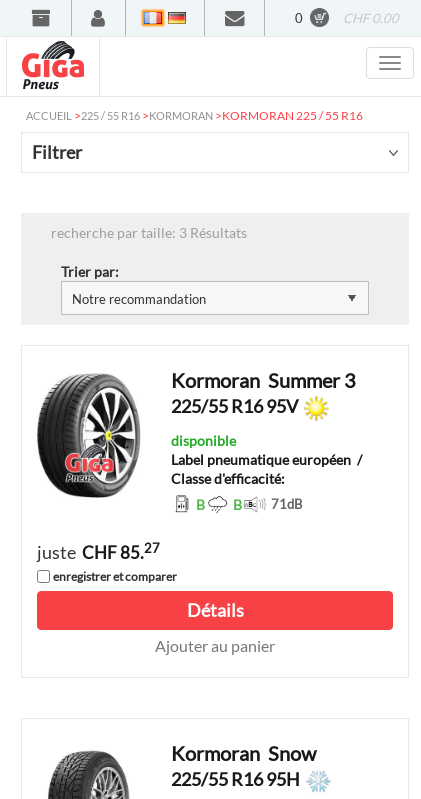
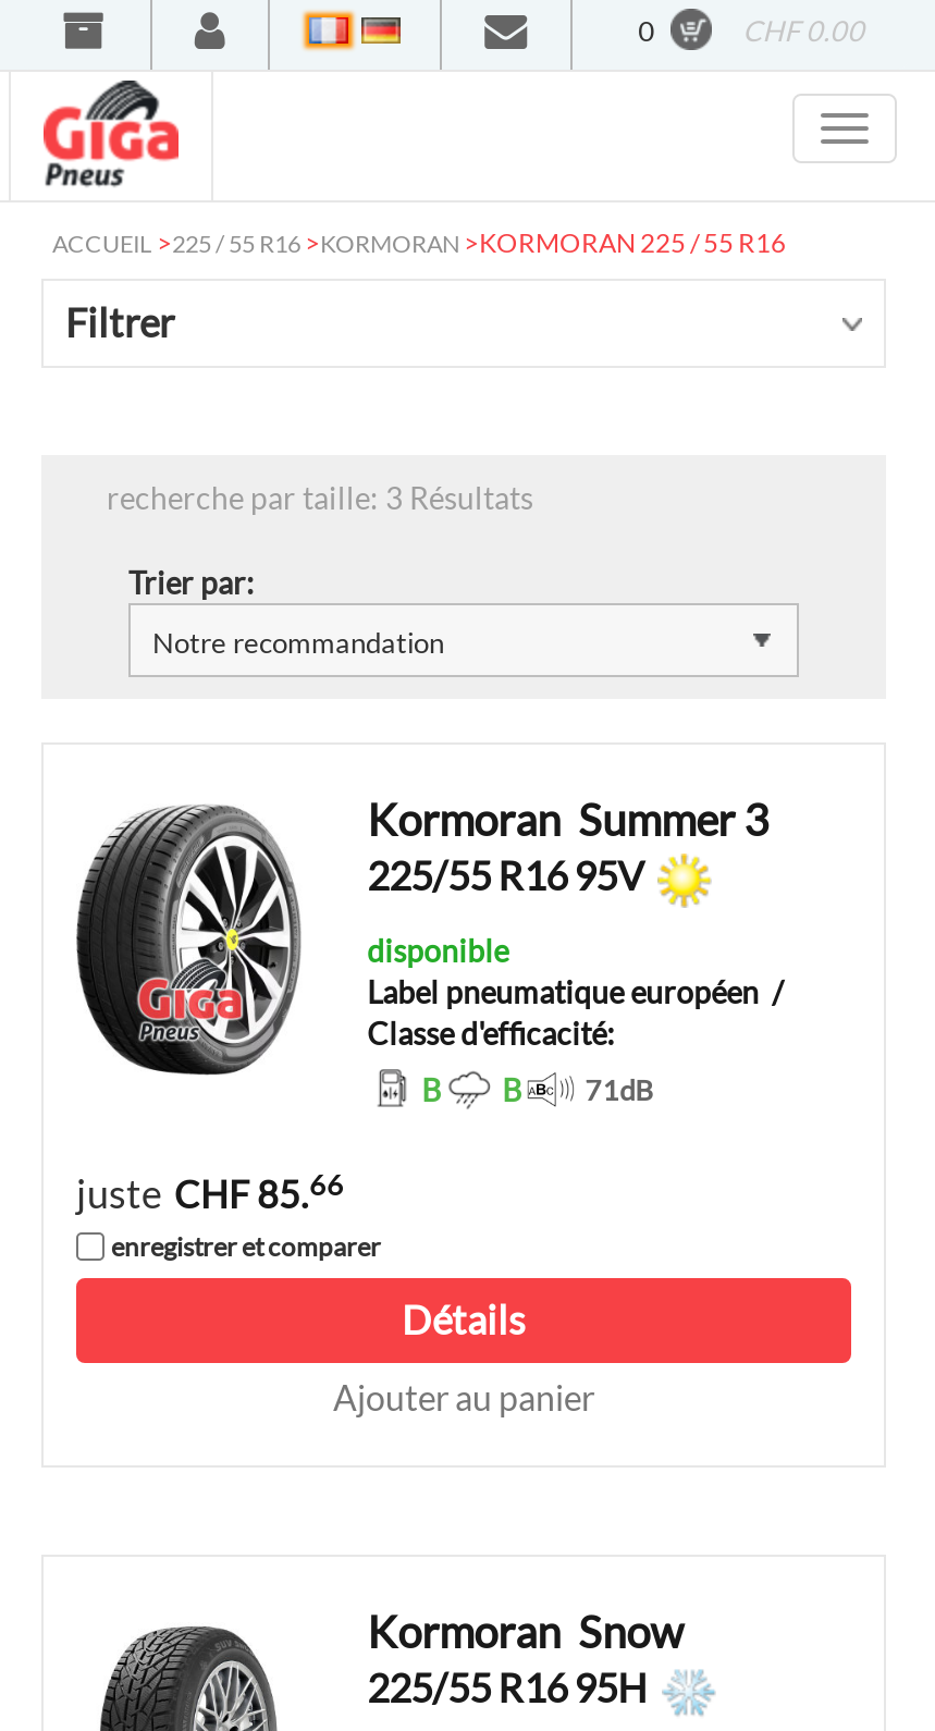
- juste CHF 85.27
+ juste CHF 85.66
